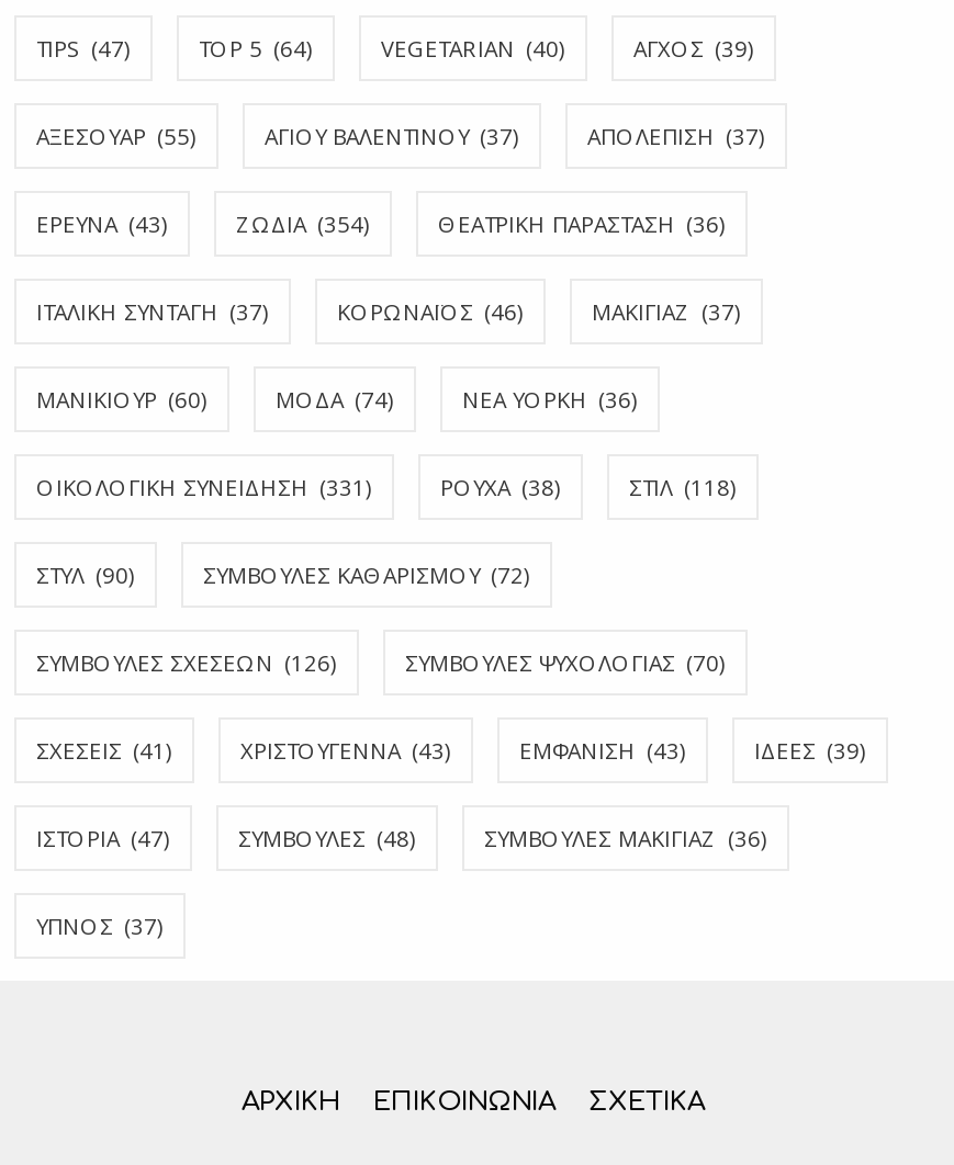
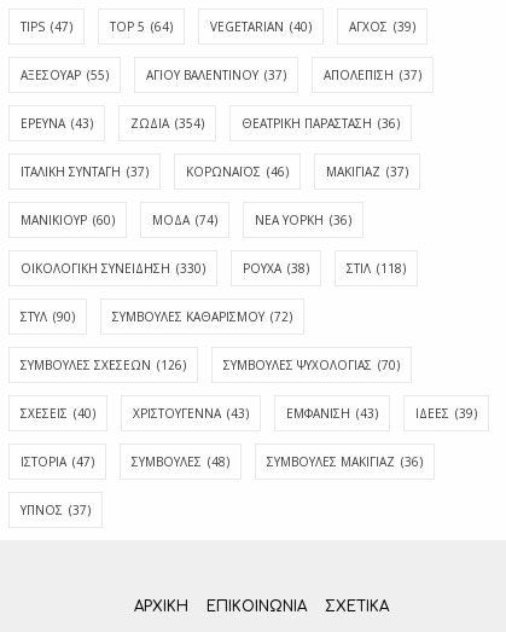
- ΟΙΚΟΛΟΓΙΚΗ ΣΥΝΕΙΔΗΣΗ (331)
+ ΟΙΚΟΛΟΓΙΚΗ ΣΥΝΕΙΔΗΣΗ (330)

- ΣΧΕΣΕΙΣ (41)
+ ΣΧΕΣΕΙΣ (40)
